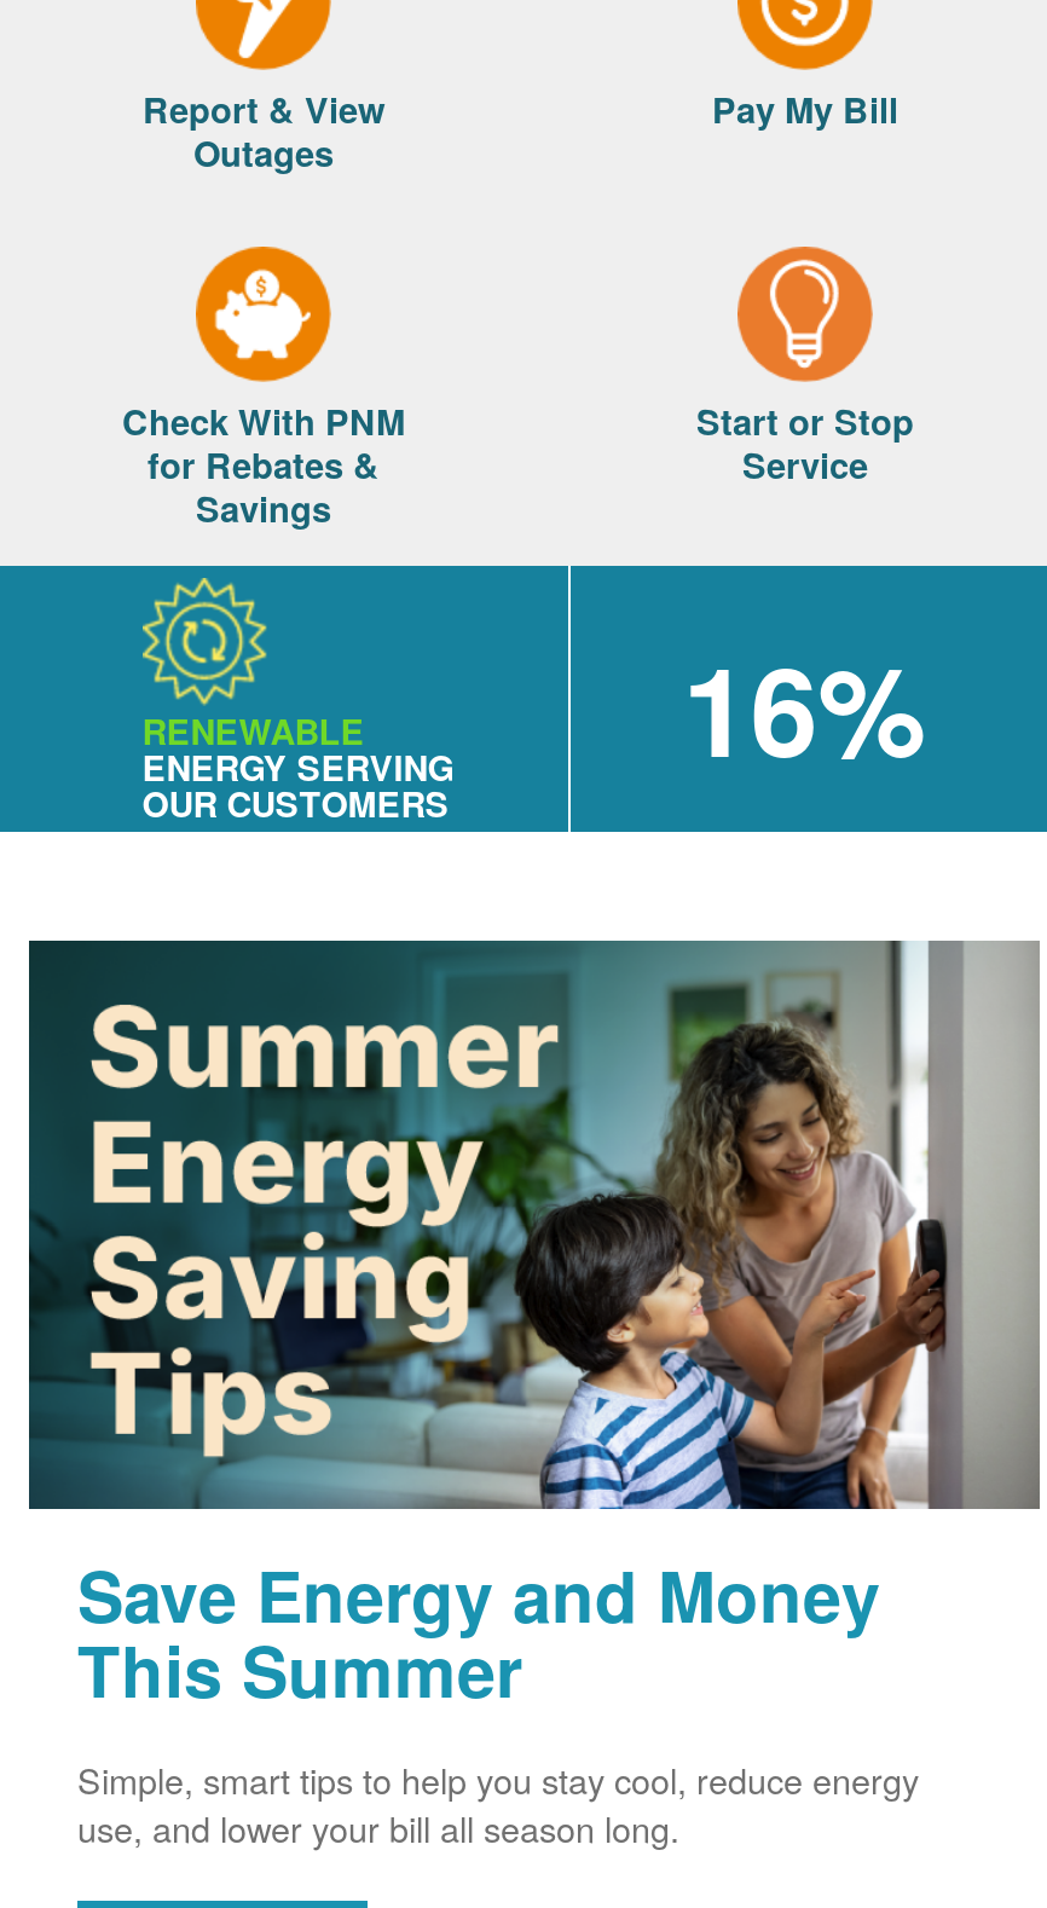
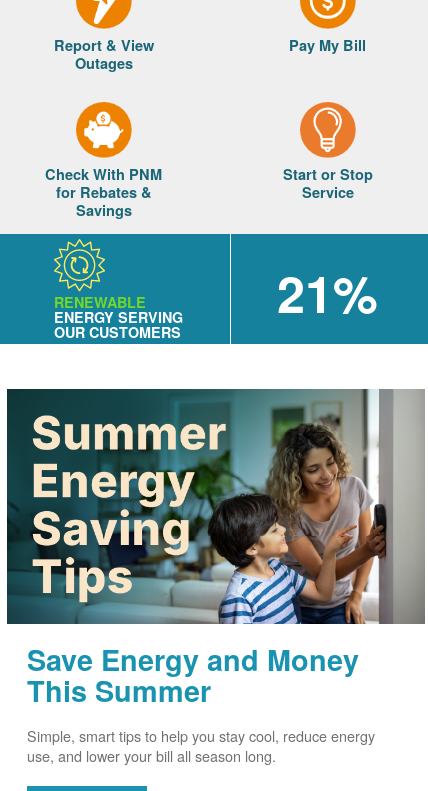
- 16%
+ 21%
